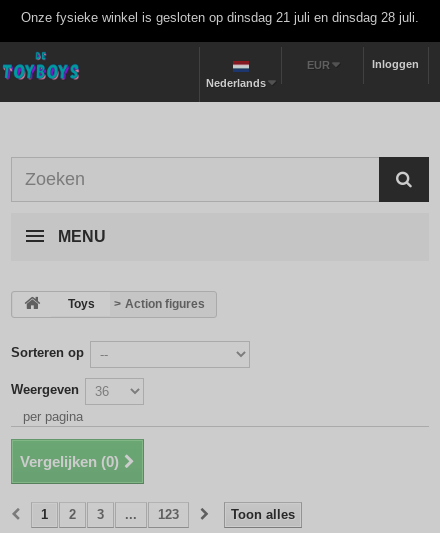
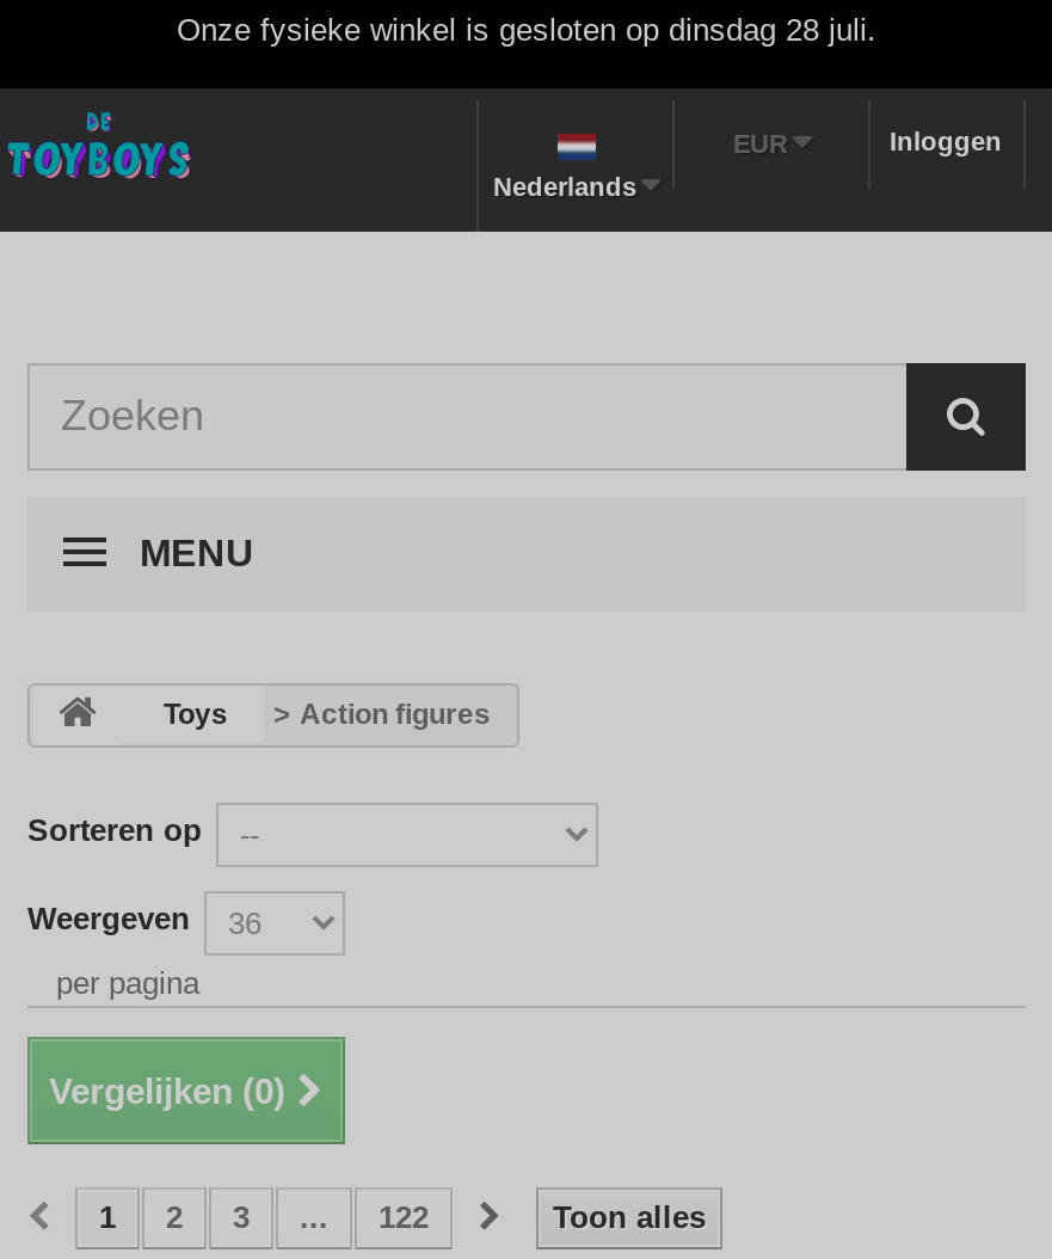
- Onze fysieke winkel is gesloten op dinsdag 21 juli en dinsdag 28 juli.
+ Onze fysieke winkel is gesloten op dinsdag 28 juli.

- 123
+ 122
